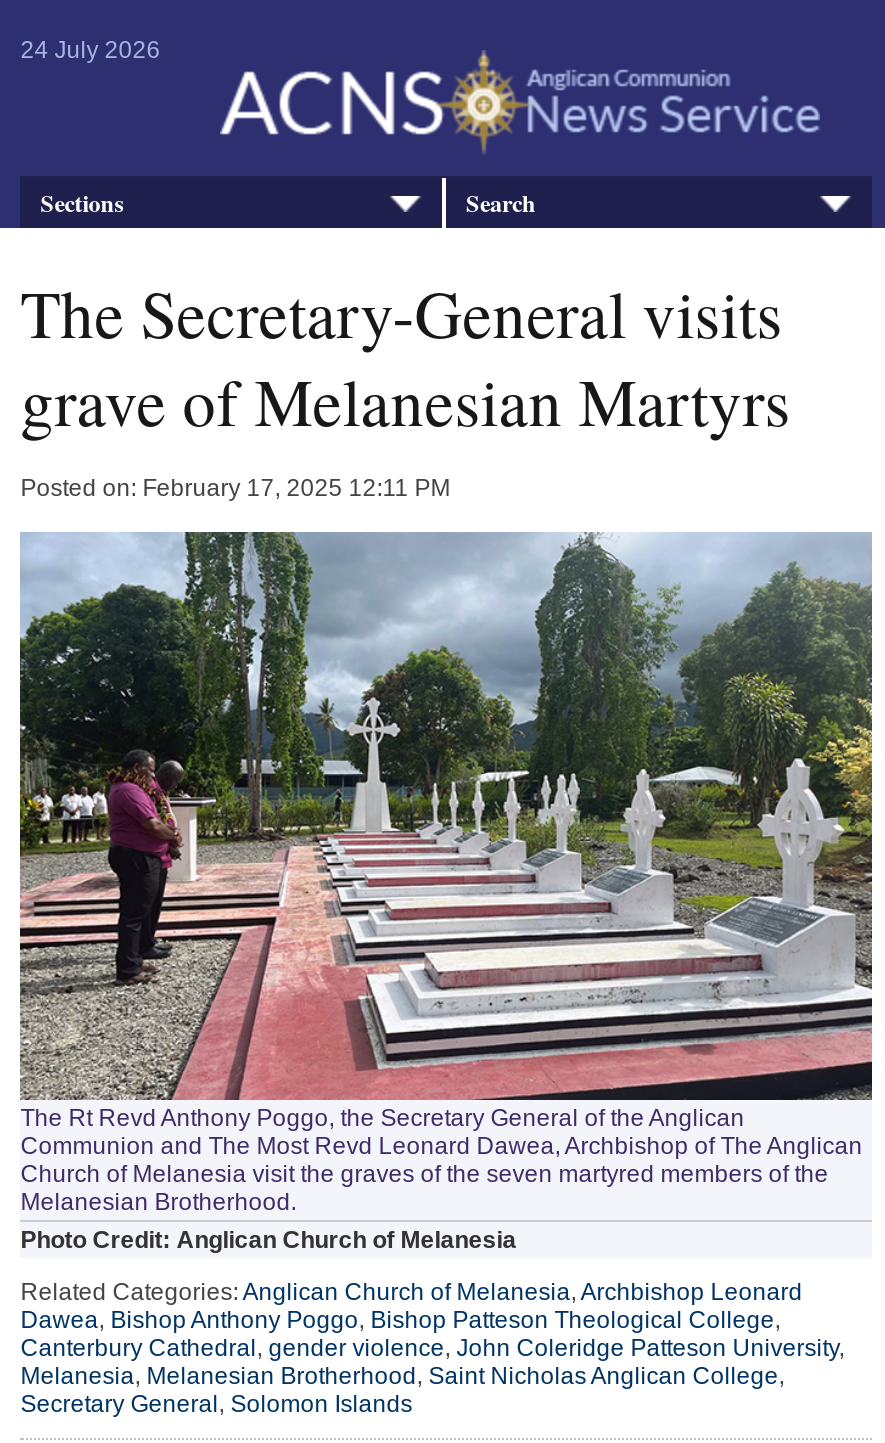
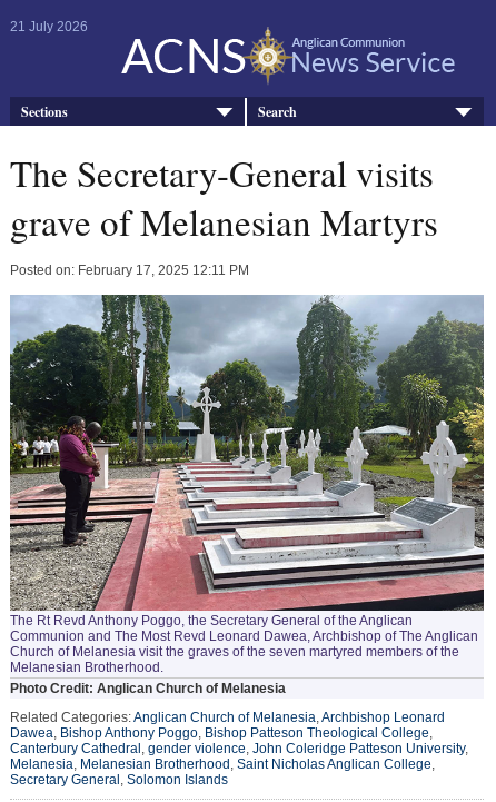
- 24 July 2026
+ 21 July 2026
